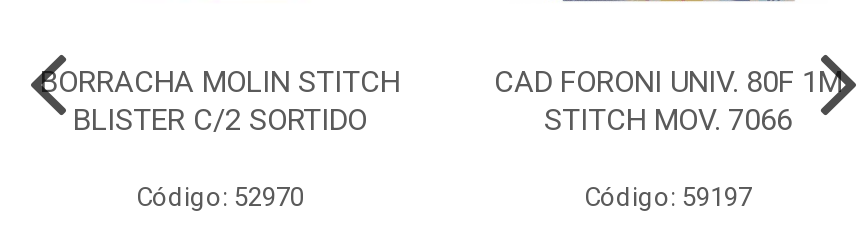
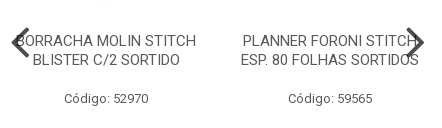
- CAD FORONI UNIV. 80F 1M
- STITCH MOV. 7066
+ PLANNER FORONI STITCH
+ ESP. 80 FOLHAS SORTIDOS

- Código: 59197
+ Código: 59565
